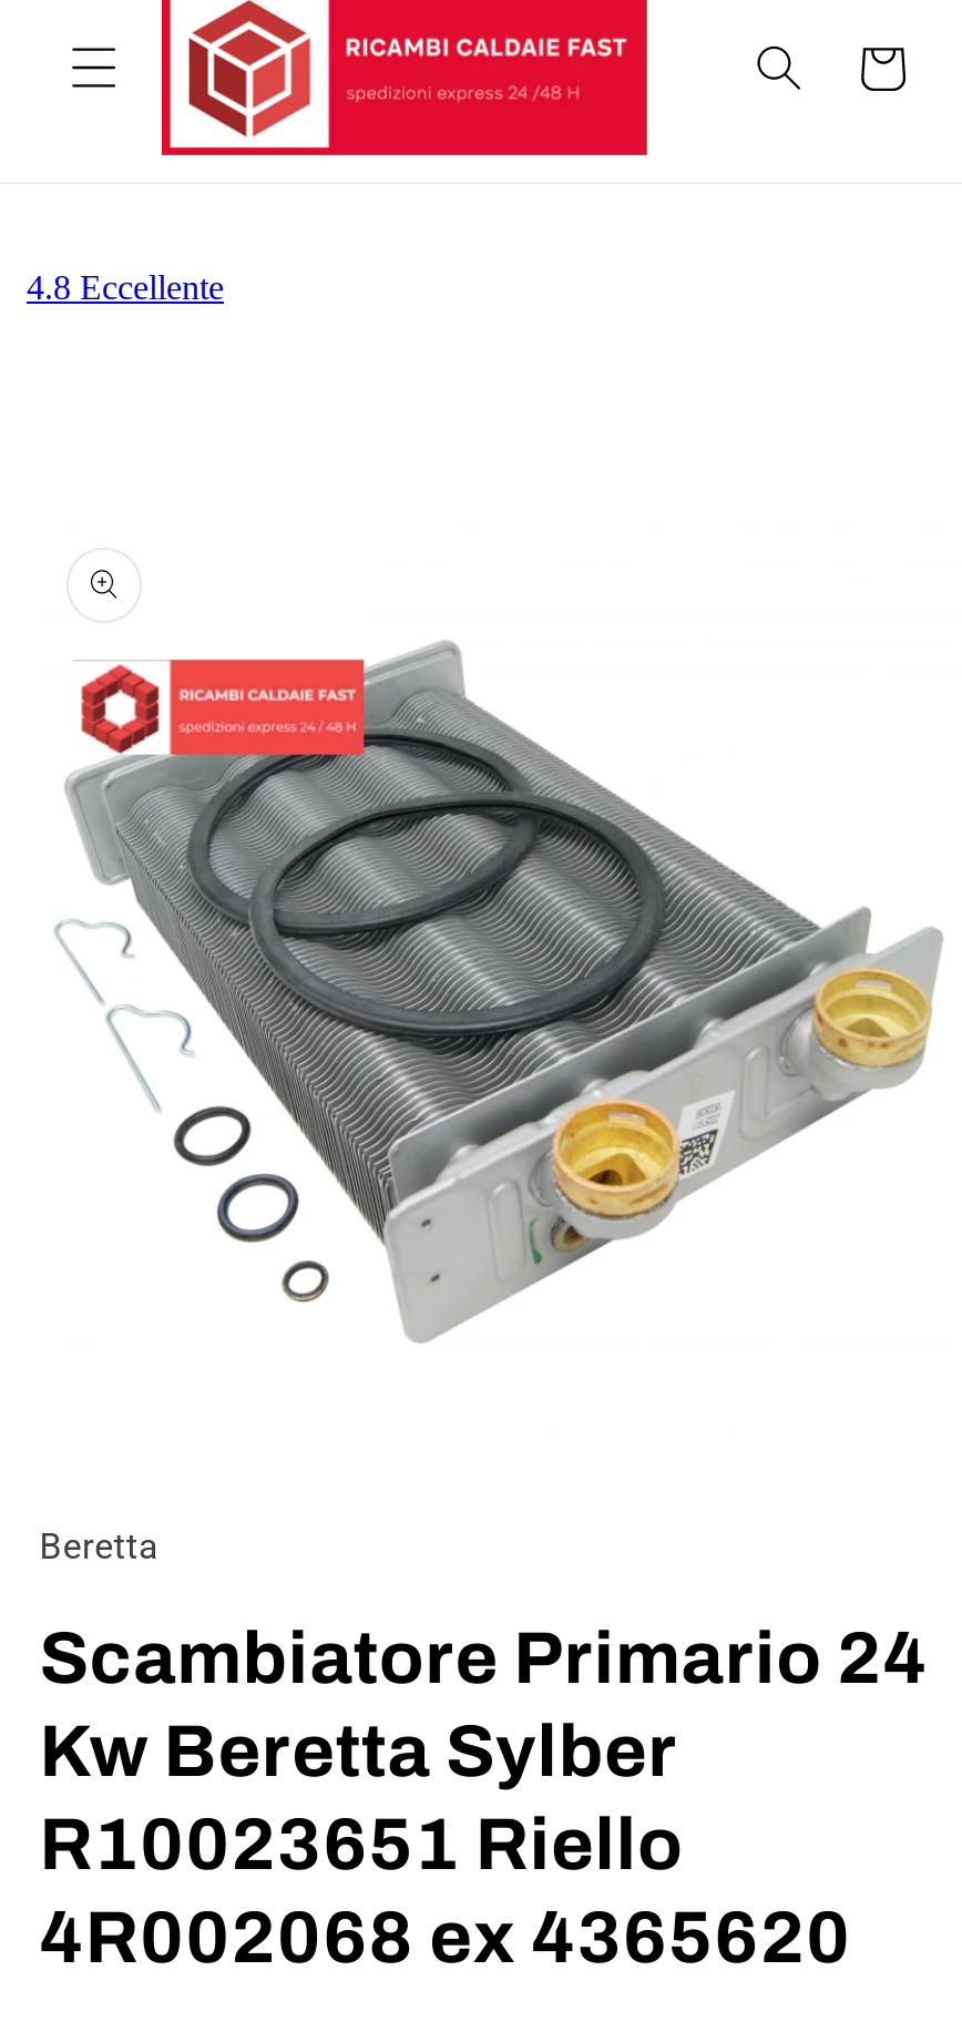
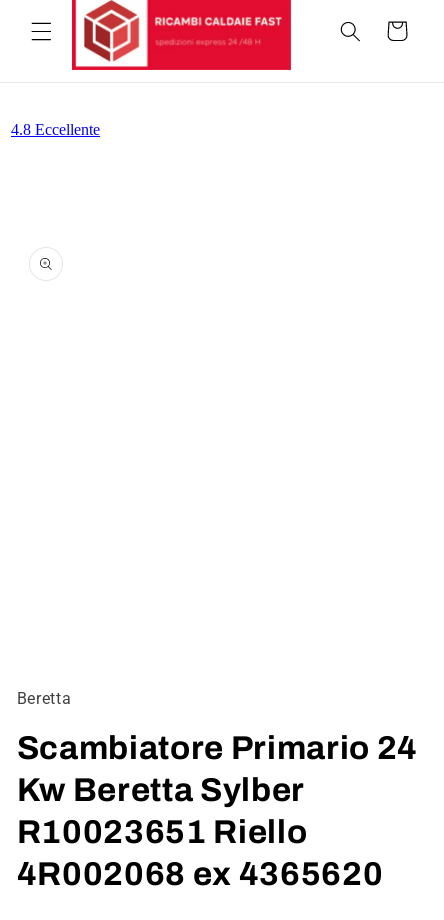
- [image]
